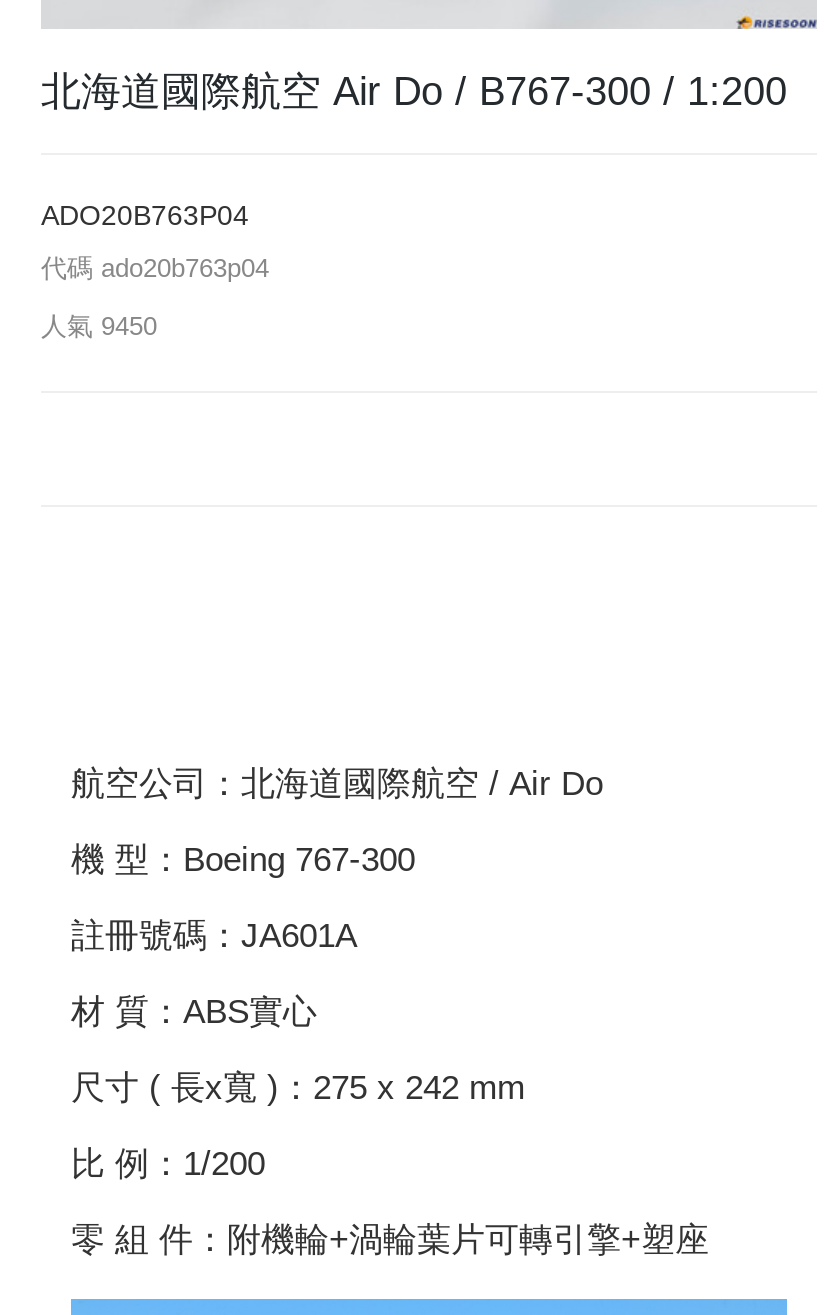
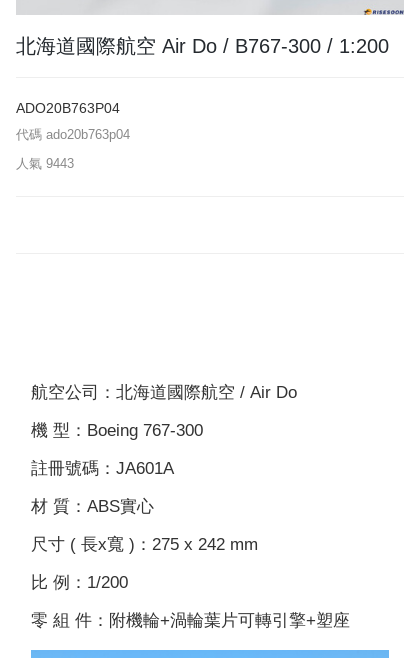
- 人氣9450
+ 人氣9443
